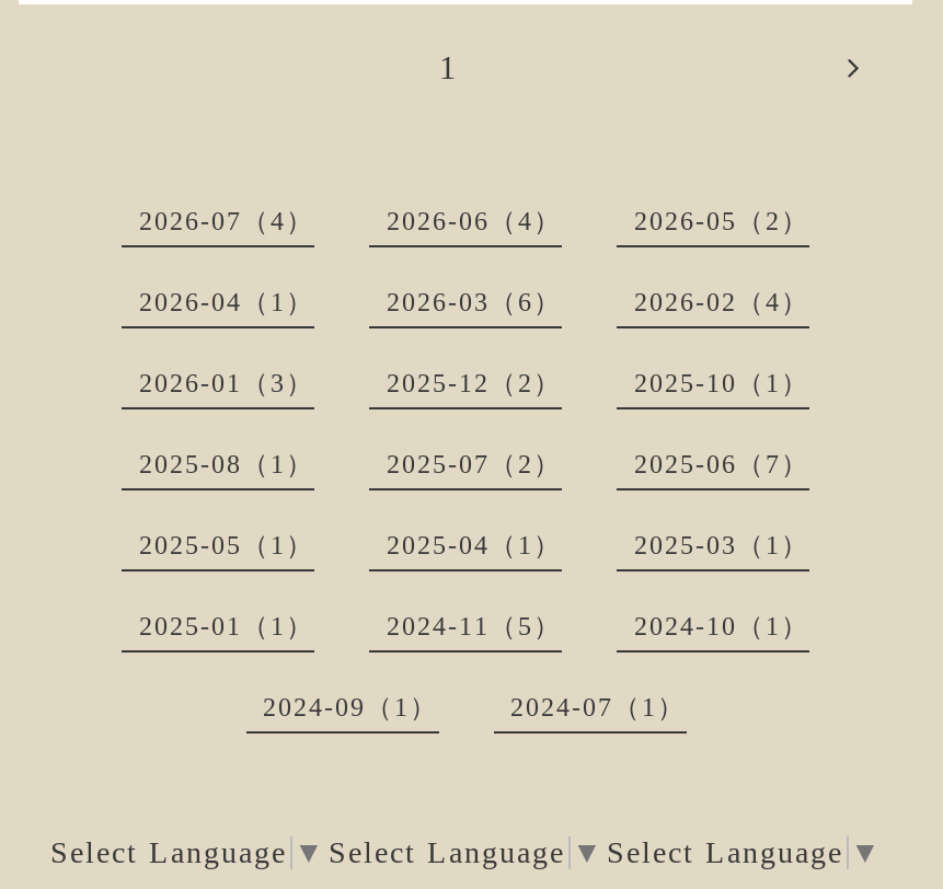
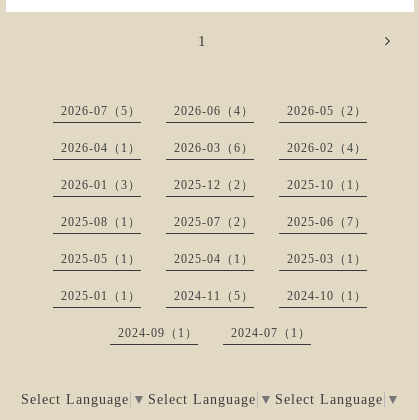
- 2026-07（4）
+ 2026-07（5）
